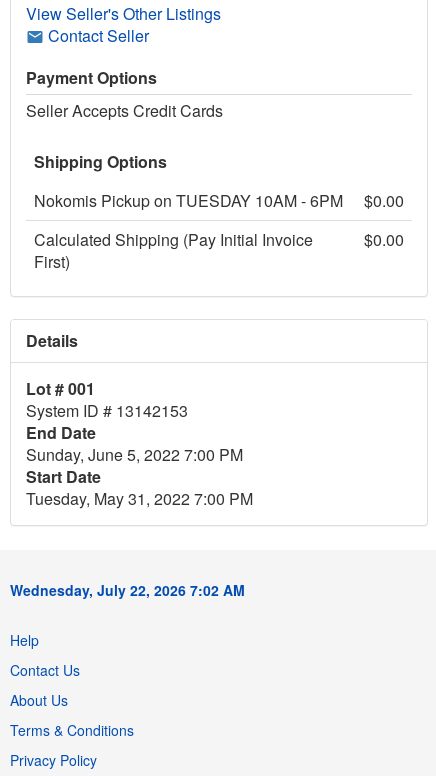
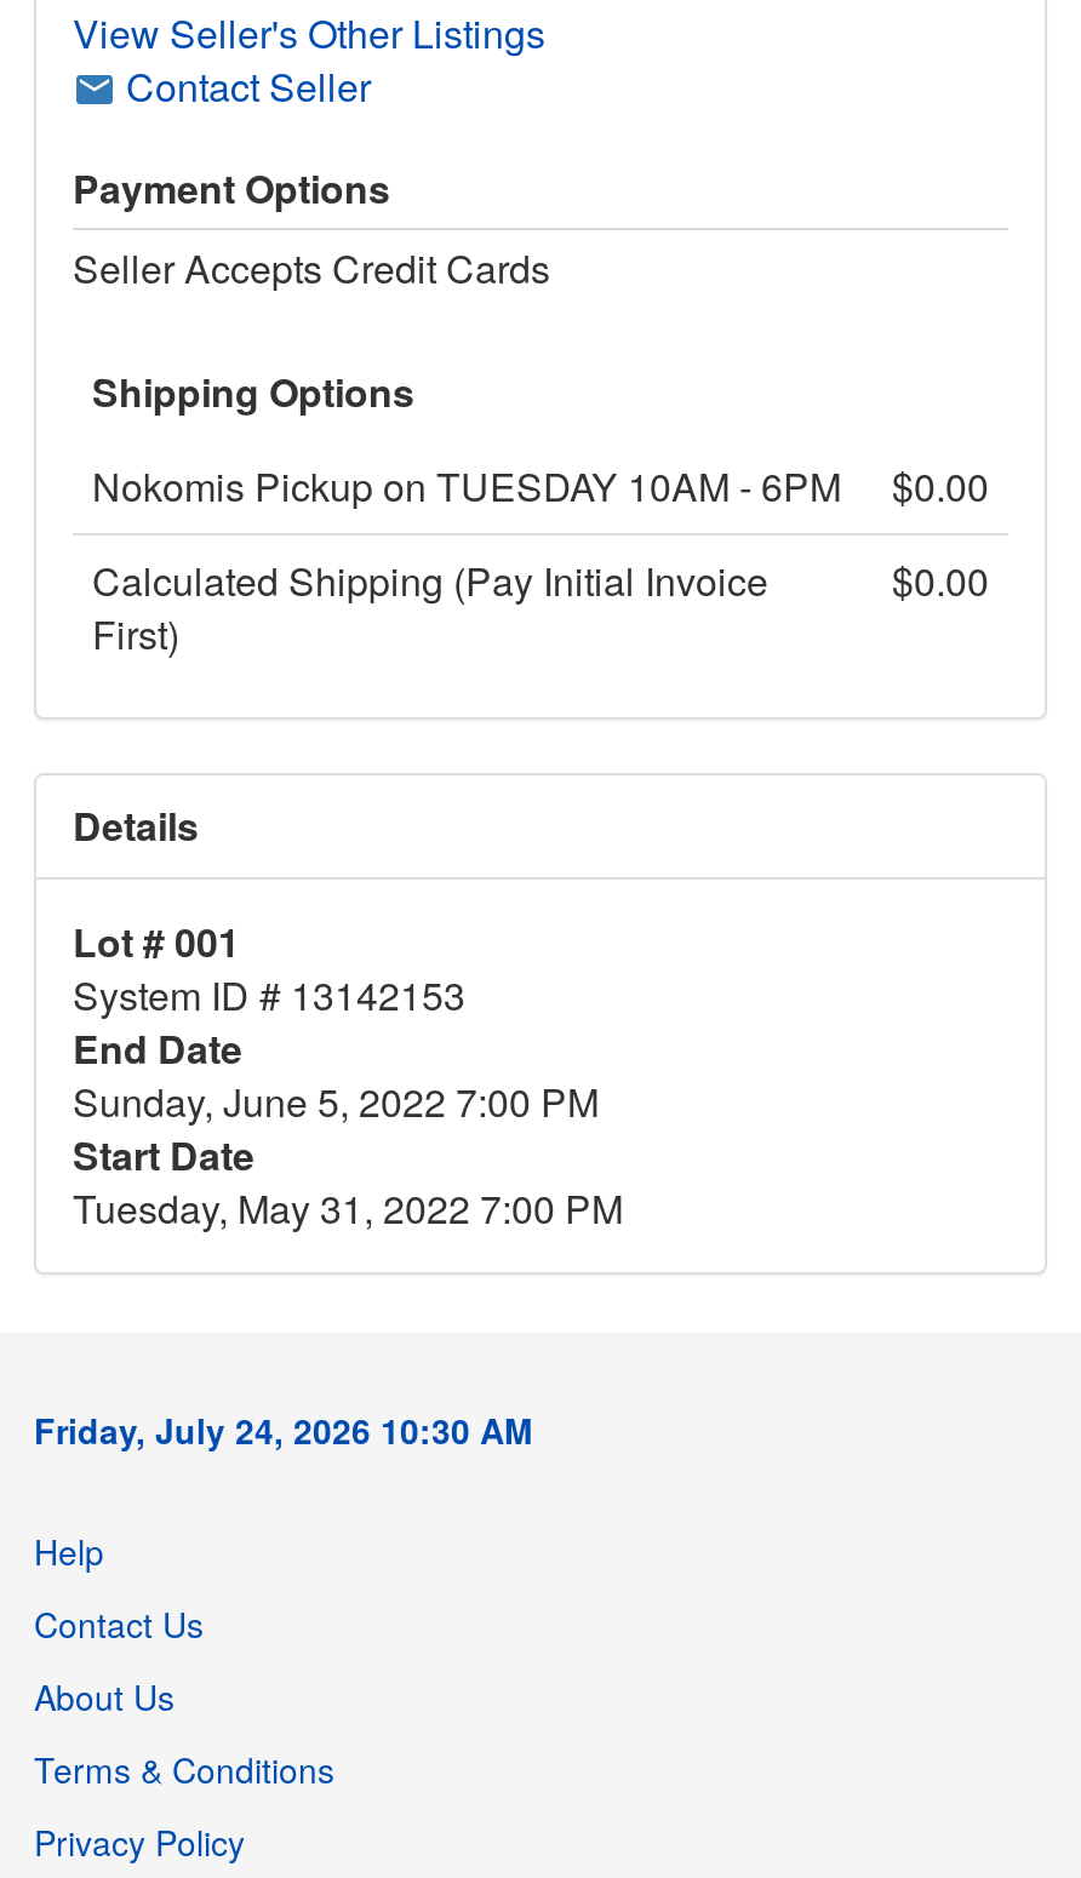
- Wednesday, July 22, 2026 7:02 AM
+ Friday, July 24, 2026 10:30 AM
